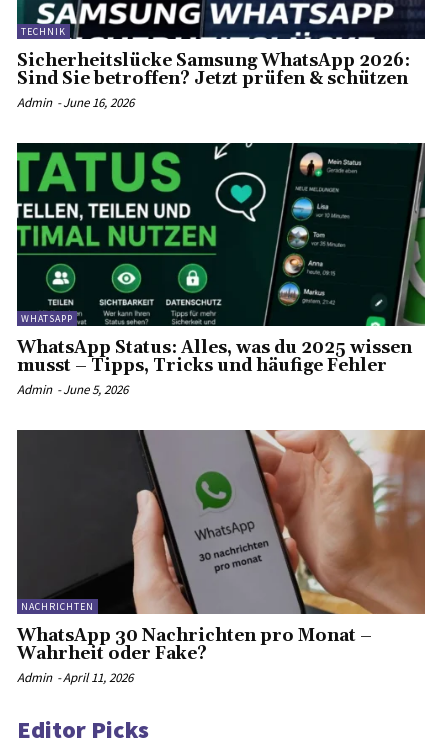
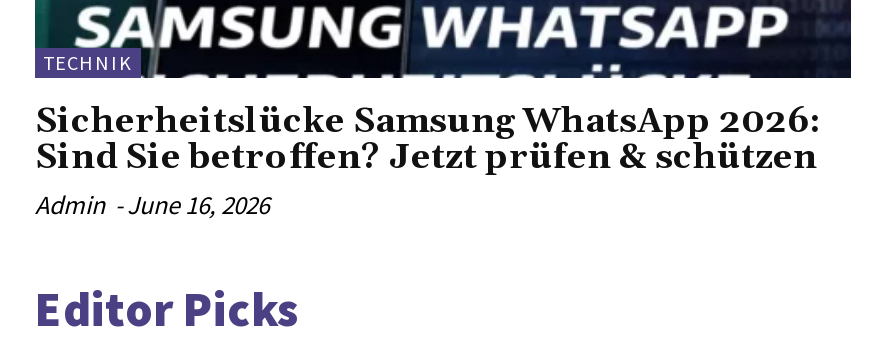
- [image]
- WHATSAPP
- WhatsApp Status: Alles, was du 2025 wissen
- musst – Tipps, Tricks und häufige Fehler
- Admin - June 5, 2026

- [image]
- NACHRICHTEN
- WhatsApp 30 Nachrichten pro Monat –
- Wahrheit oder Fake?
- Admin - April 11, 2026
